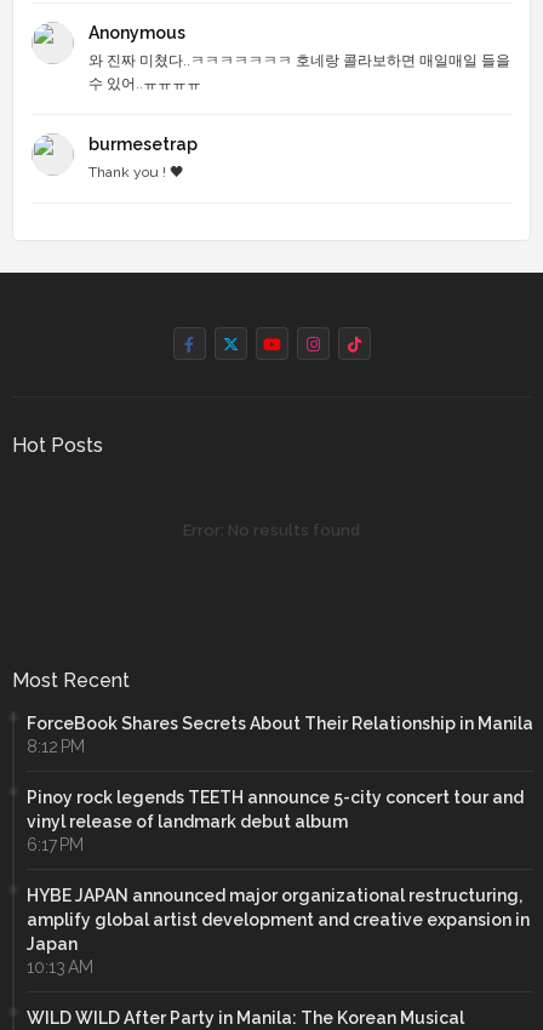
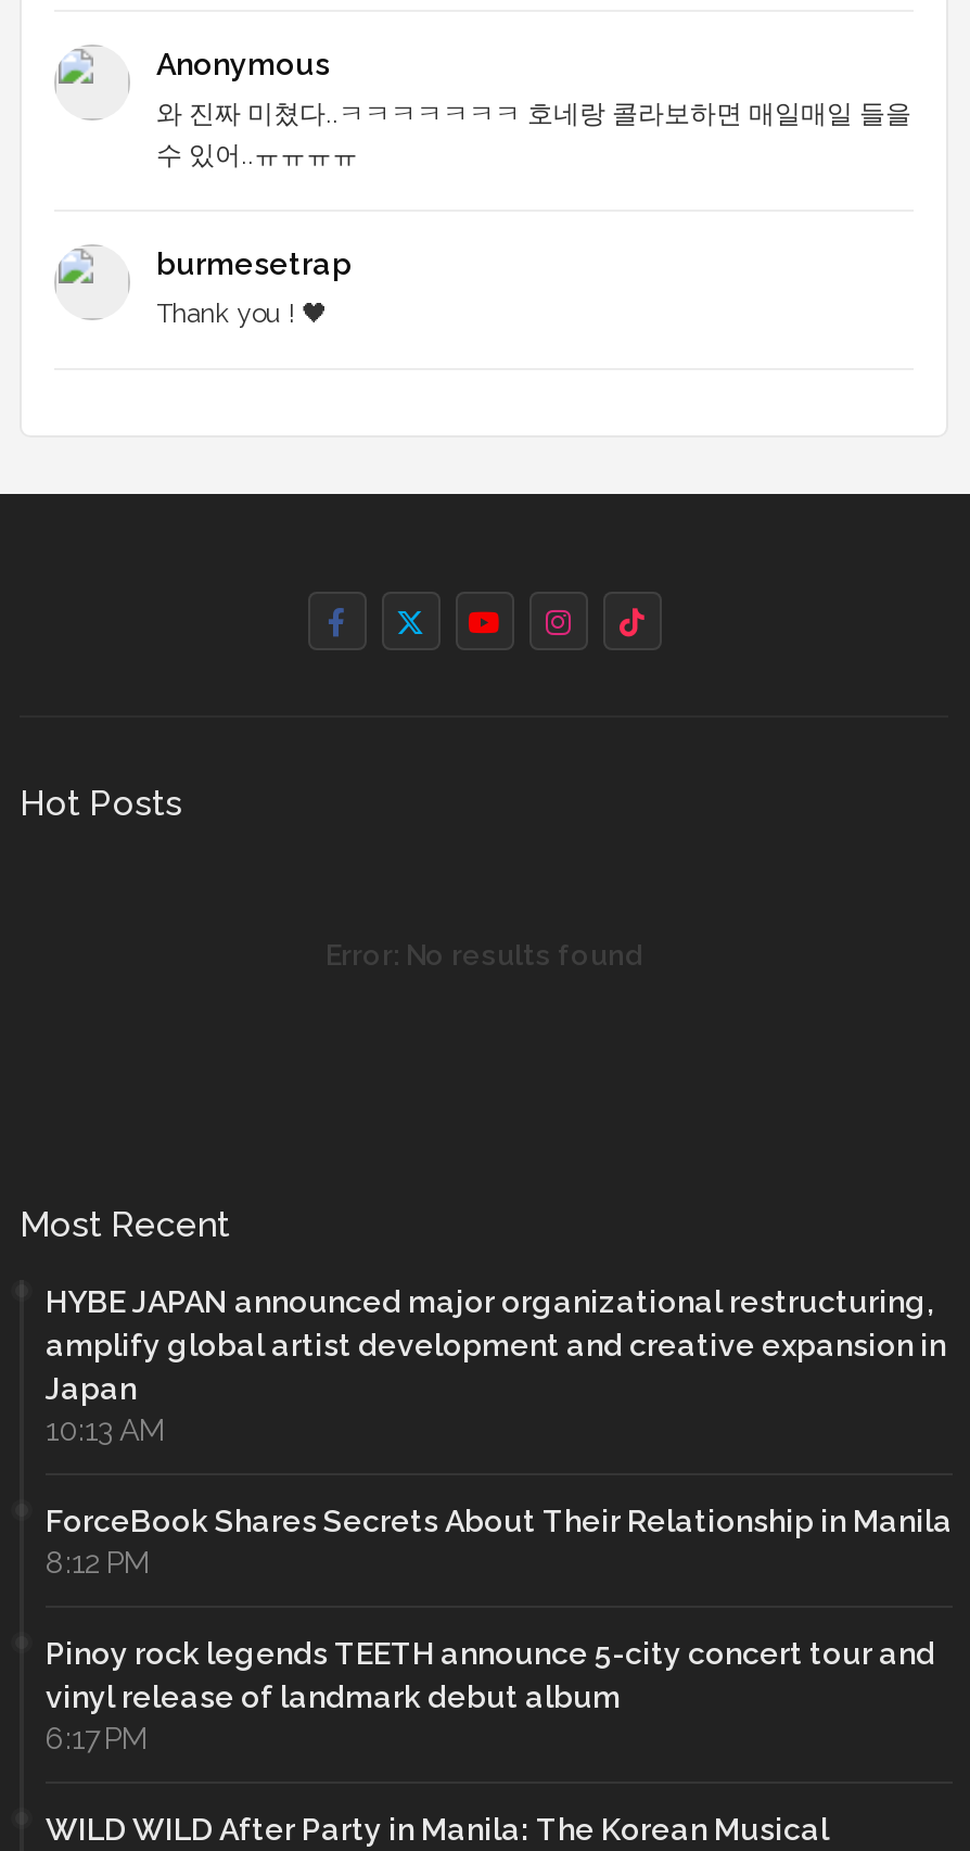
moved down: ForceBook Shares Secrets About Their Relationship in Manila | 8:12 PM | Pinoy rock legends TEETH announce 5-city concert tour and | vinyl release of landmark debut album | 6:17 PM

moved up: HYBE JAPAN announced major organizational restructuring, | amplify global artist development and creative expansion in | Japan | 10:13 AM
